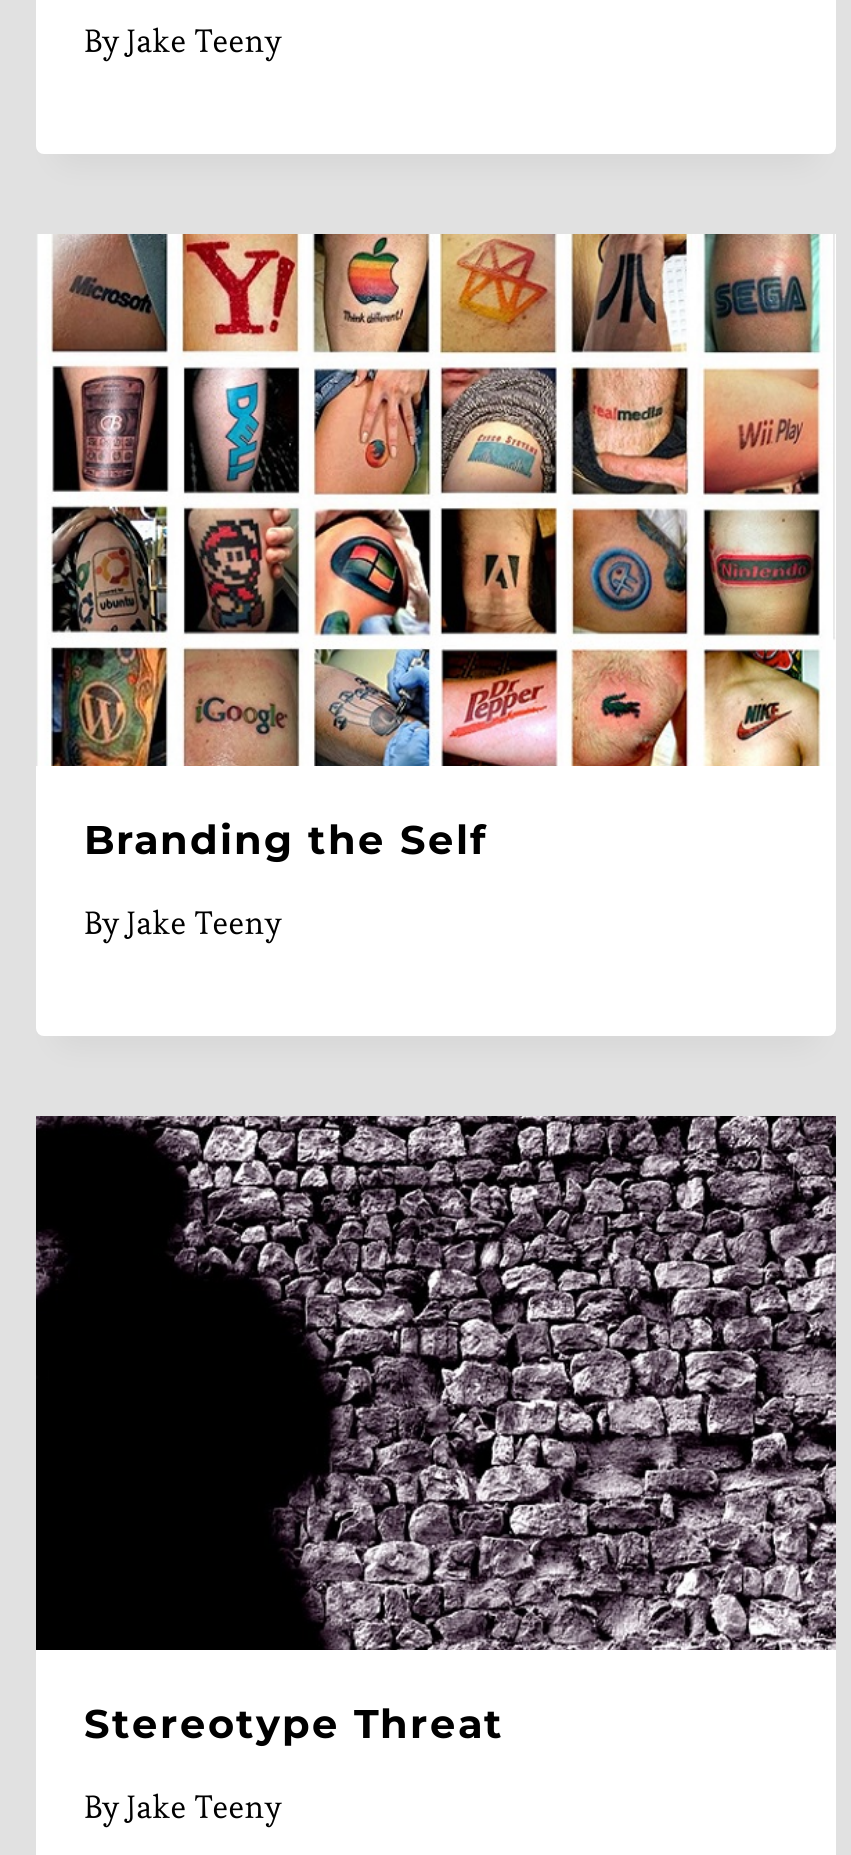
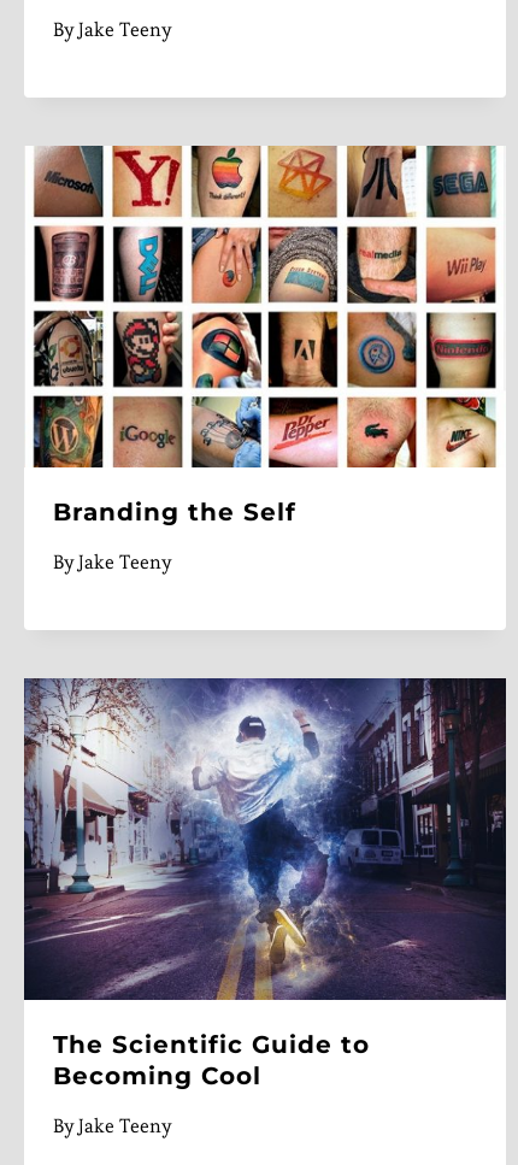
- [image]
- Stereotype Threat
+ [image]
+ The Scientific Guide to
+ Becoming Cool
